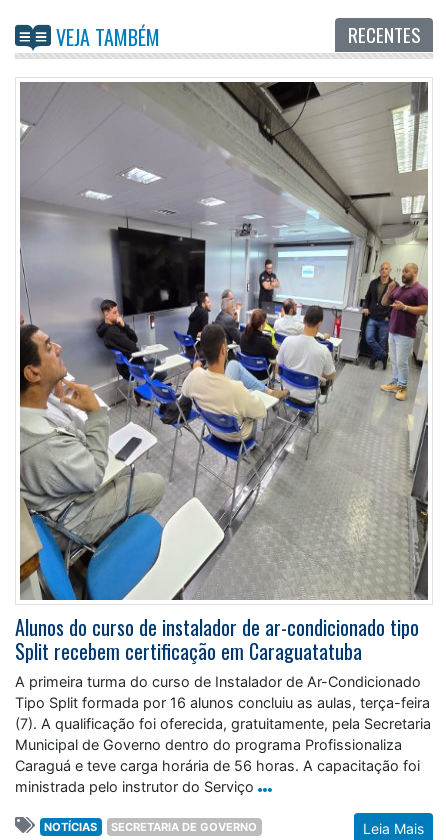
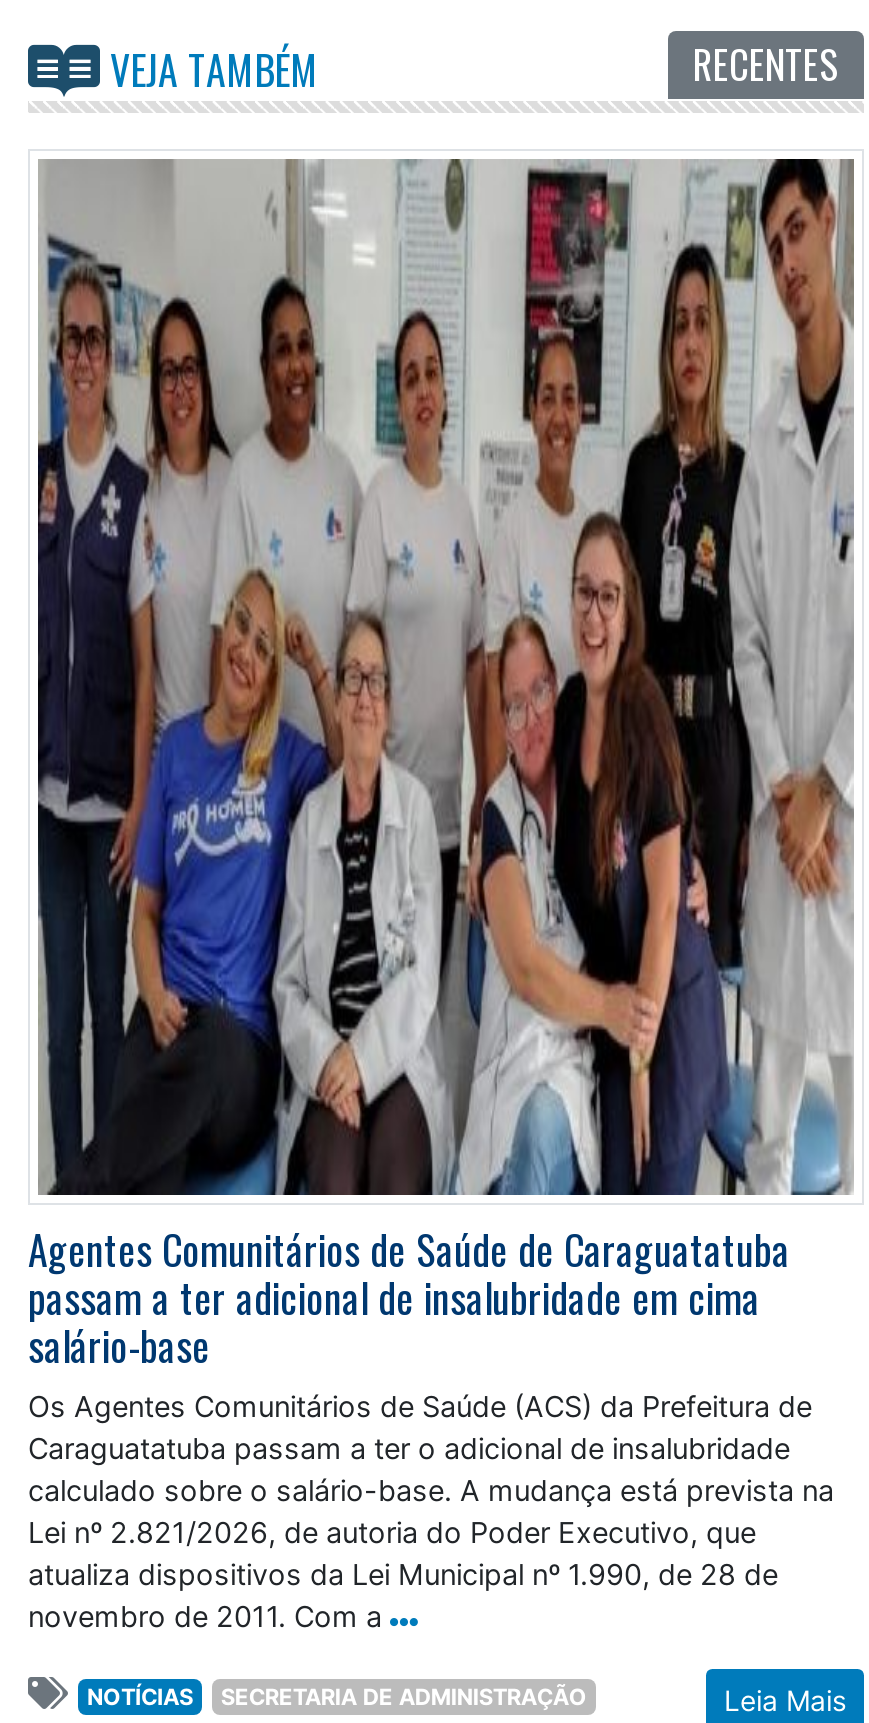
- [image]
- Alunos do curso de instalador de ar-condicionado tipo
- Split recebem certificação em Caraguatatuba
- A primeira turma do curso de Instalador de Ar-Condicionado
- Tipo Split formada por 16 alunos concluiu as aulas, terça-feira
- (7). A qualificação foi oferecida, gratuitamente, pela Secretaria
- Municipal de Governo dentro do programa Profissionaliza
- Caraguá e teve carga horária de 56 horas. A capacitação foi
- ministrada pelo instrutor do Serviço
+ [image]
+ Agentes Comunitários de Saúde de Caraguatatuba
+ passam a ter adicional de insalubridade em cima
+ salário-base
+ Os Agentes Comunitários de Saúde (ACS) da Prefeitura de
+ Caraguatatuba passam a ter o adicional de insalubridade
+ calculado sobre o salário-base. A mudança está prevista na
+ Lei nº 2.821/2026, de autoria do Poder Executivo, que
+ atualiza dispositivos da Lei Municipal nº 1.990, de 28 de
+ novembro de 2011. Com a

- SECRETARIA DE GOVERNO
+ SECRETARIA DE ADMINISTRAÇÃO
